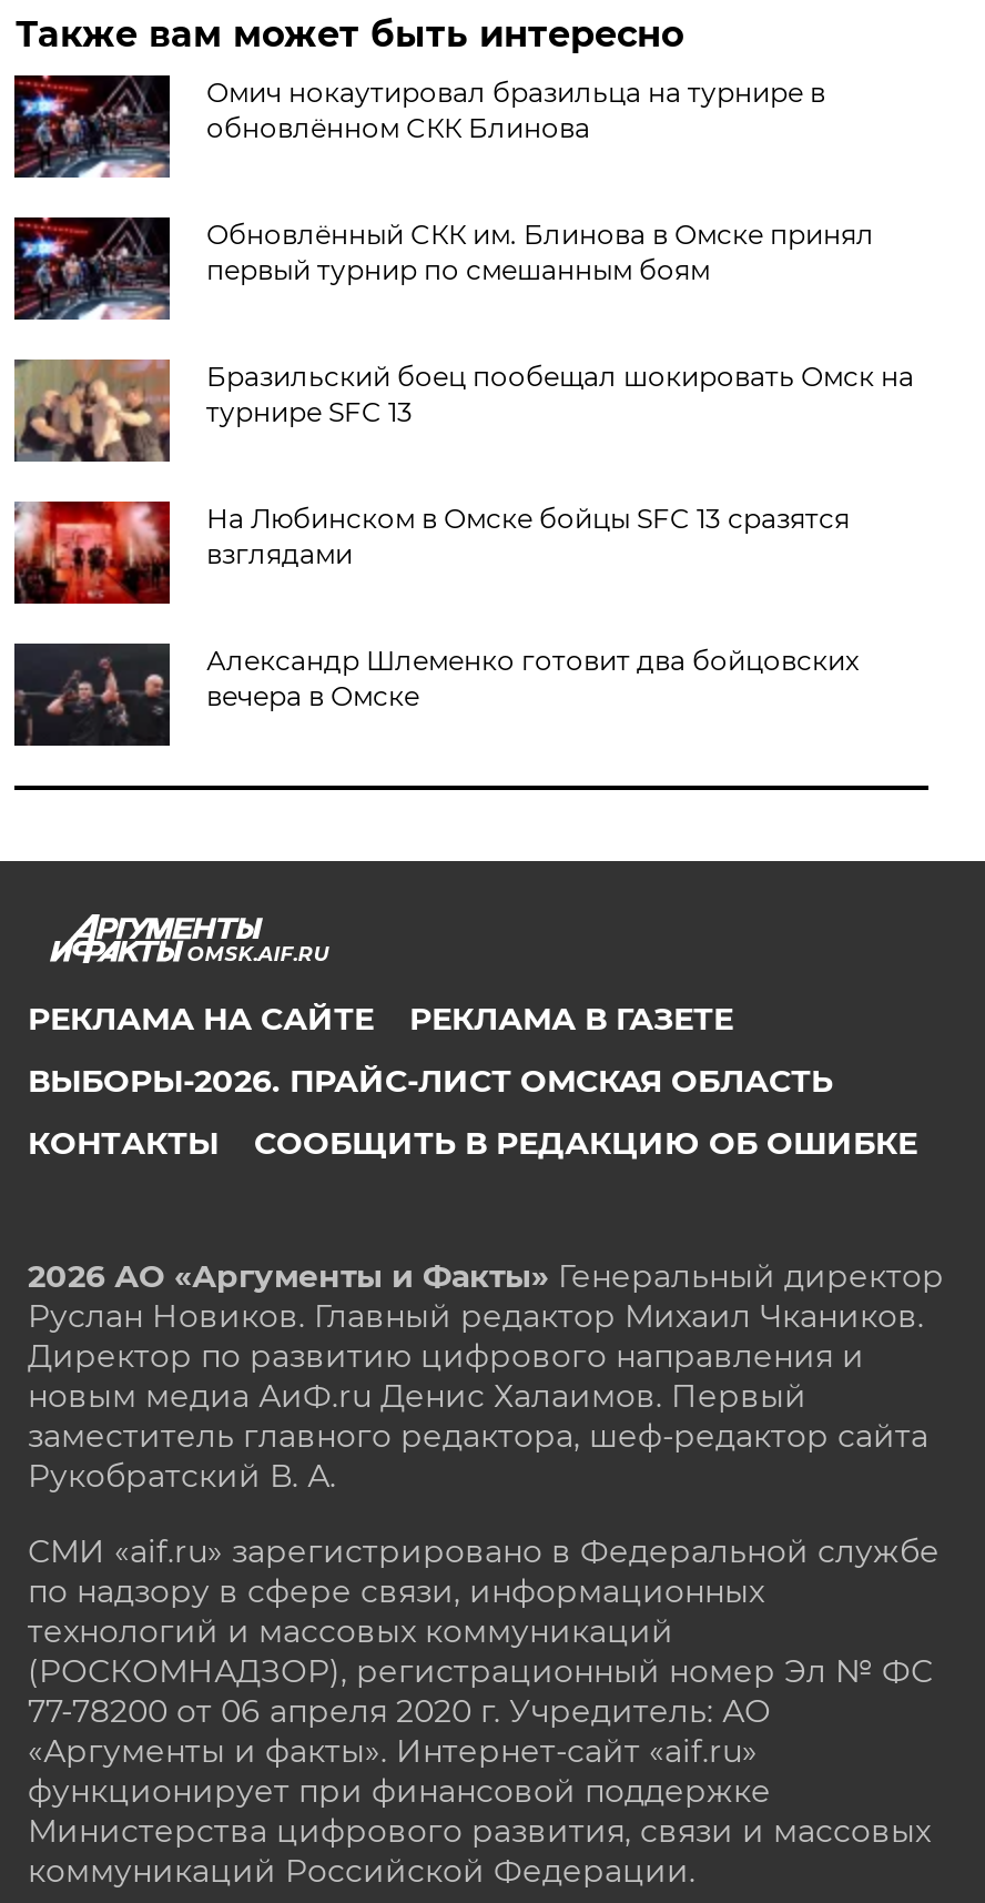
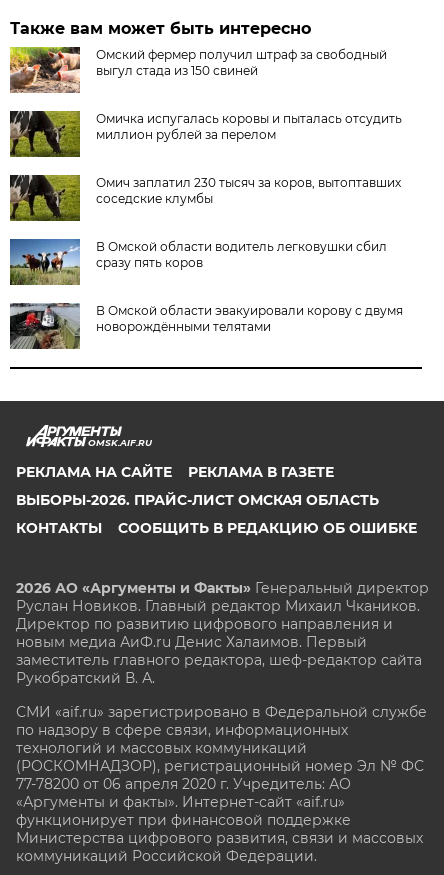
- [image]
- Омич нокаутировал бразильца на турнире в
- обновлённом СКК Блинова
+ [image]
+ Омский фермер получил штраф за свободный
+ выгул стада из 150 свиней

- [image]
- Обновлённый СКК им. Блинова в Омске принял
- первый турнир по смешанным боям
+ [image]
+ Омичка испугалась коровы и пыталась отсудить
+ миллион рублей за перелом

- [image]
- Бразильский боец пообещал шокировать Омск на
- турнире SFC 13
+ [image]
+ Омич заплатил 230 тысяч за коров, вытоптавших
+ соседские клумбы

- [image]
- На Любинском в Омске бойцы SFC 13 сразятся
- взглядами
+ [image]
+ В Омской области водитель легковушки сбил
+ сразу пять коров

- [image]
- Александр Шлеменко готовит два бойцовских
- вечера в Омске
+ [image]
+ В Омской области эвакуировали корову с двумя
+ новорождёнными телятами
